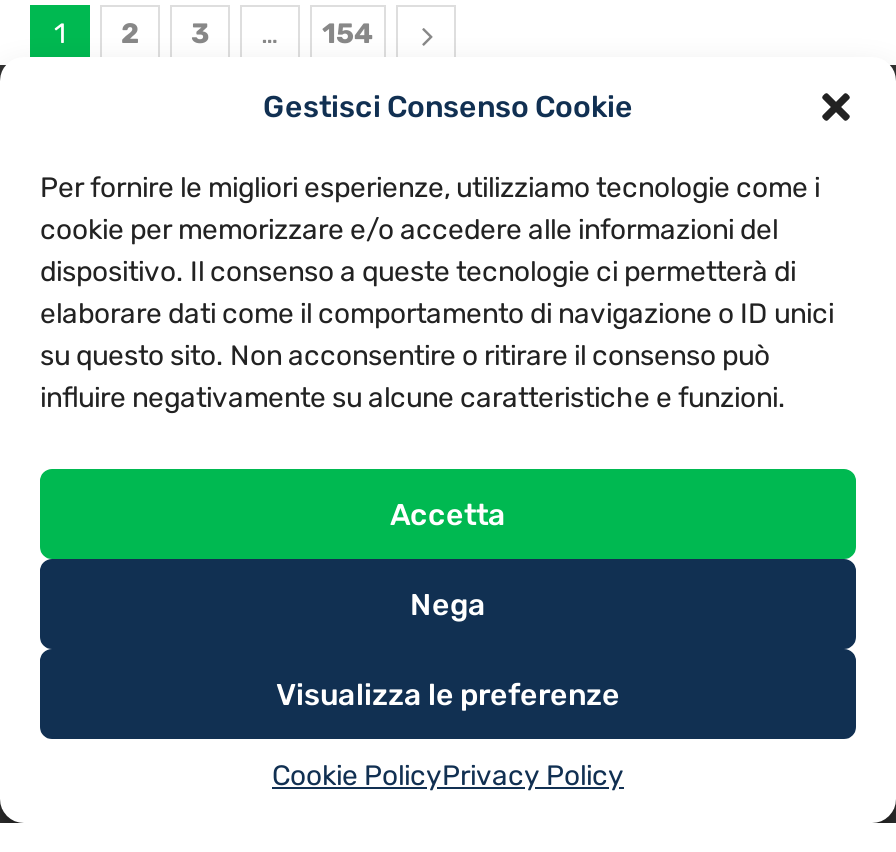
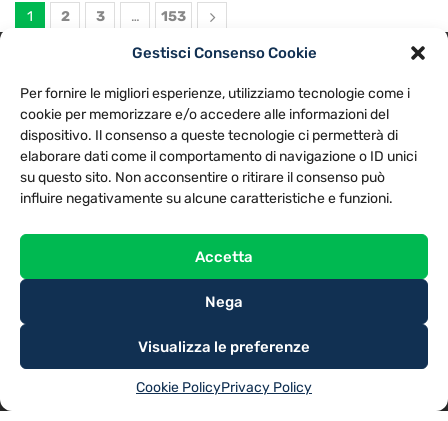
- 154
+ 153
